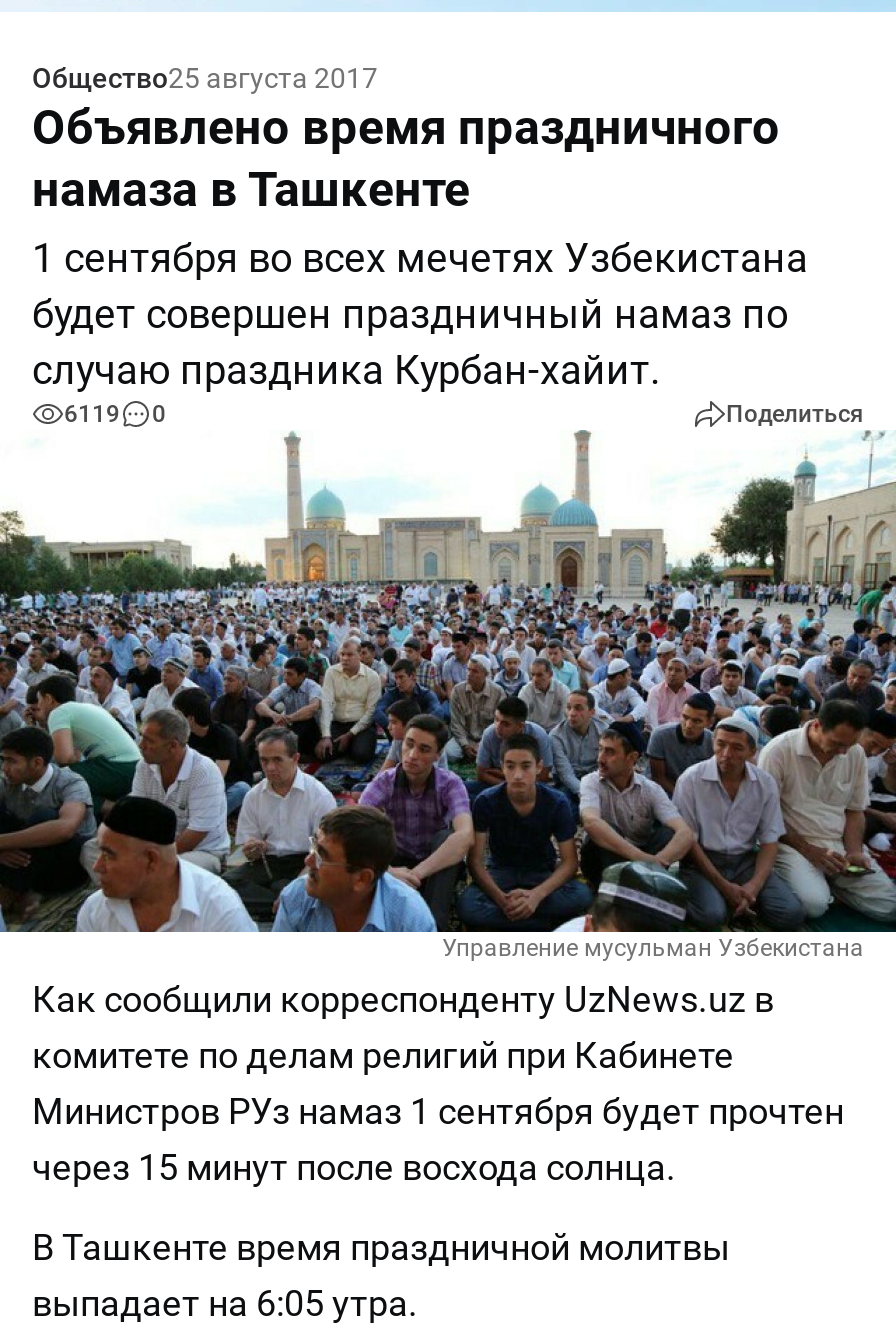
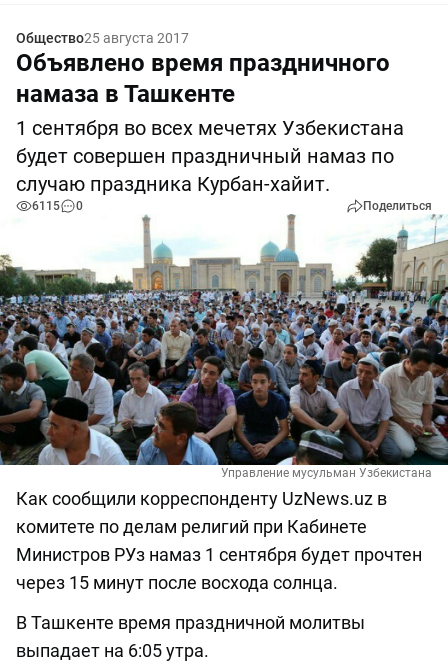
- 6119 0
+ 6115 0
